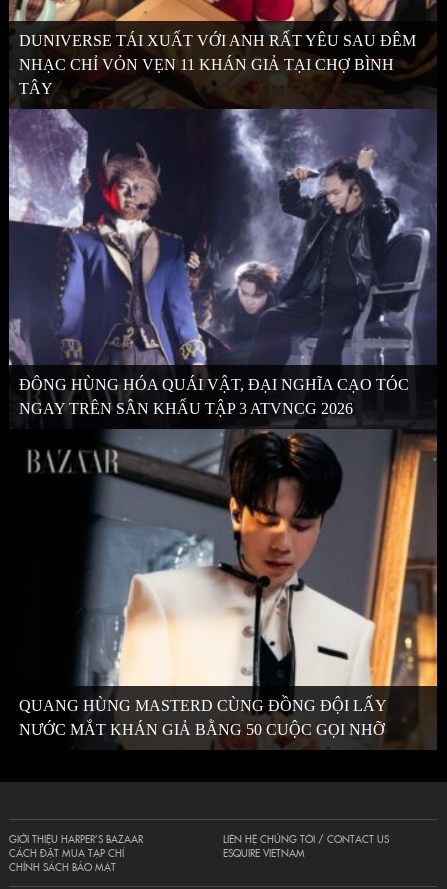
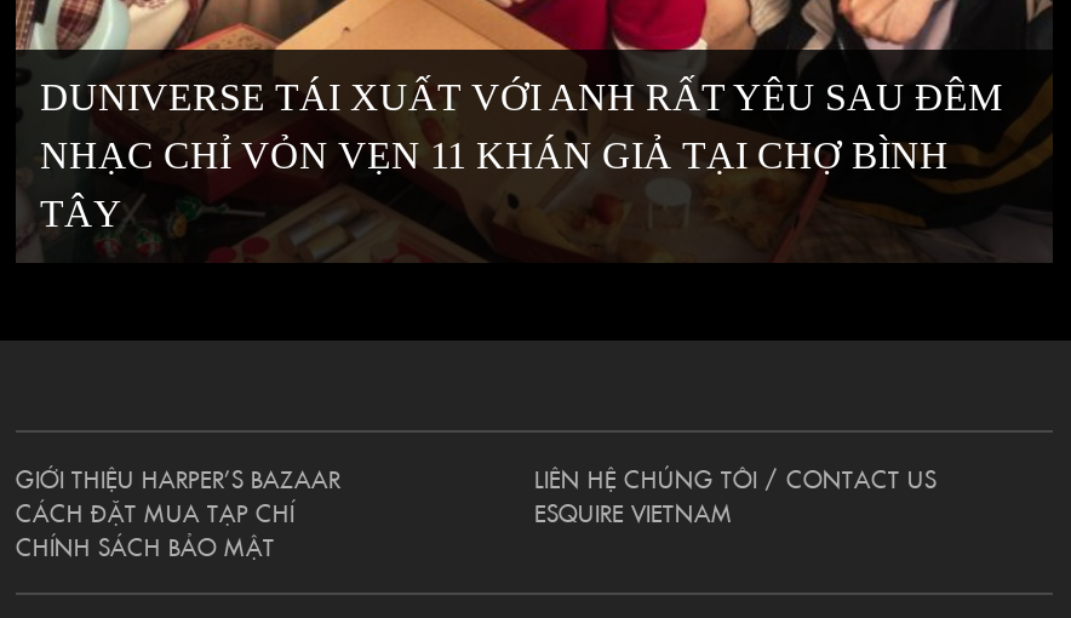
- [image]
- ĐÔNG HÙNG HÓA QUÁI VẬT, ĐẠI NGHĨA CẠO TÓC
- NGAY TRÊN SÂN KHẤU TẬP 3 ATVNCG 2026

- [image]
- QUANG HÙNG MASTERD CÙNG ĐỒNG ĐỘI LẤY
- NƯỚC MẮT KHÁN GIẢ BẰNG 50 CUỘC GỌI NHỠ
